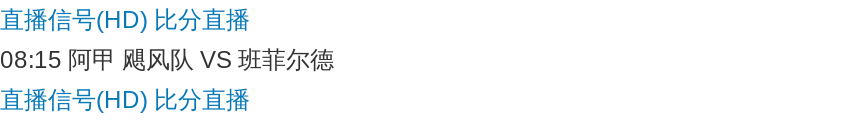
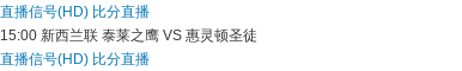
- 08:15 阿甲飓风队 VS 班菲尔德
+ 15:00 新西兰联泰莱之鹰 VS 惠灵顿圣徒
